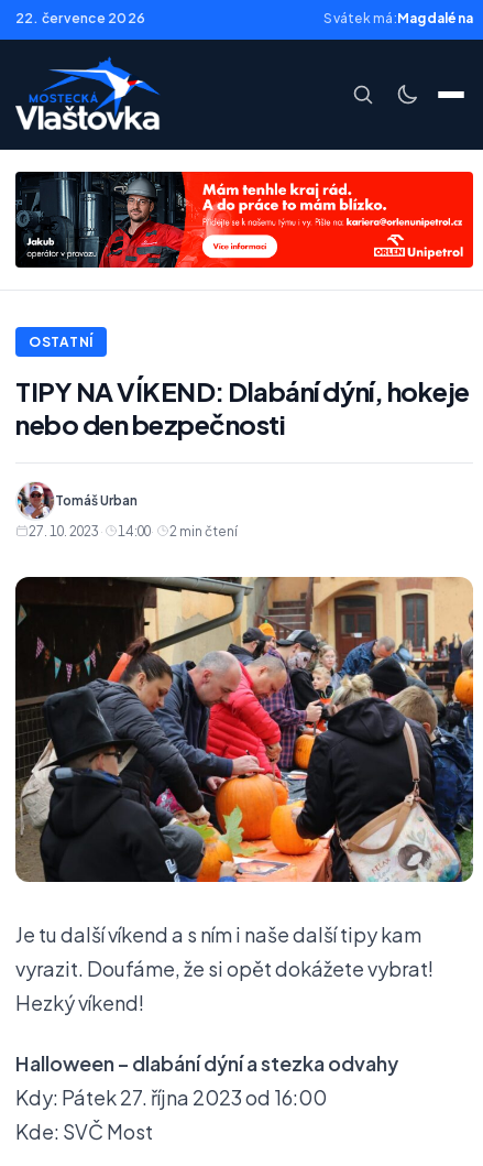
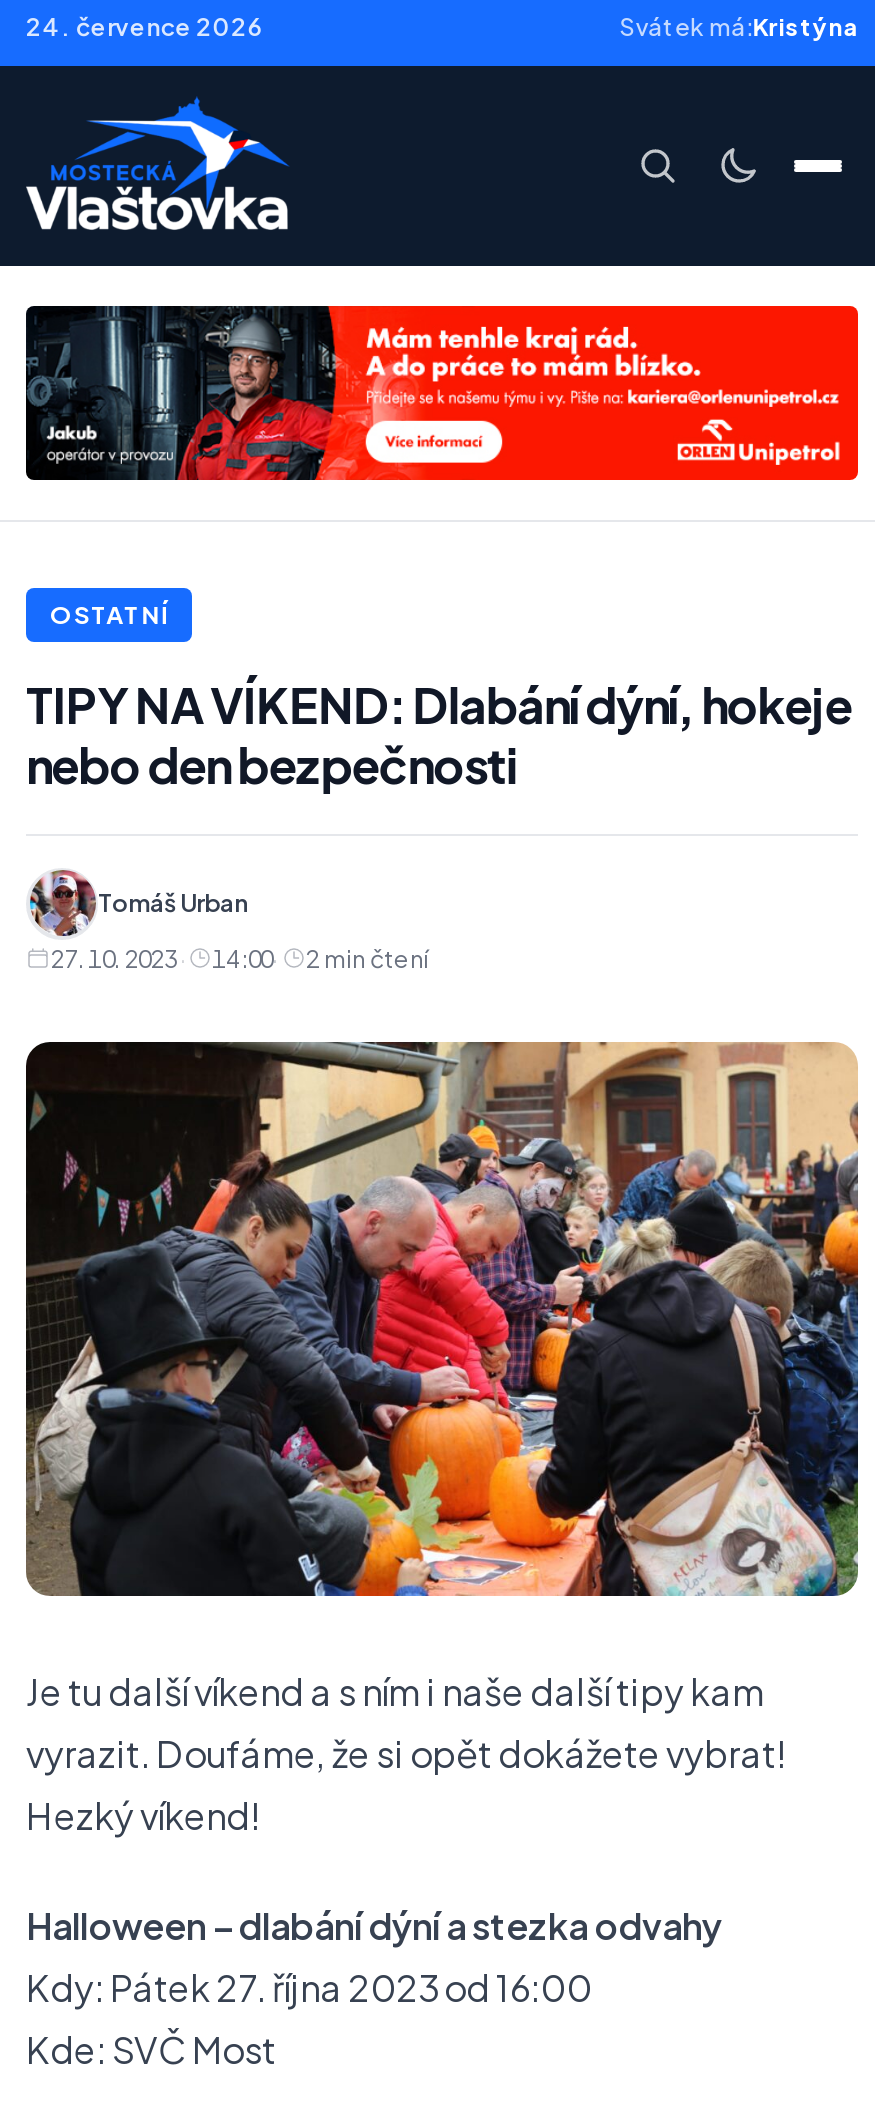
- 22. července 2026
+ 24. července 2026

- Svátek má: Magdaléna
+ Svátek má: Kristýna
